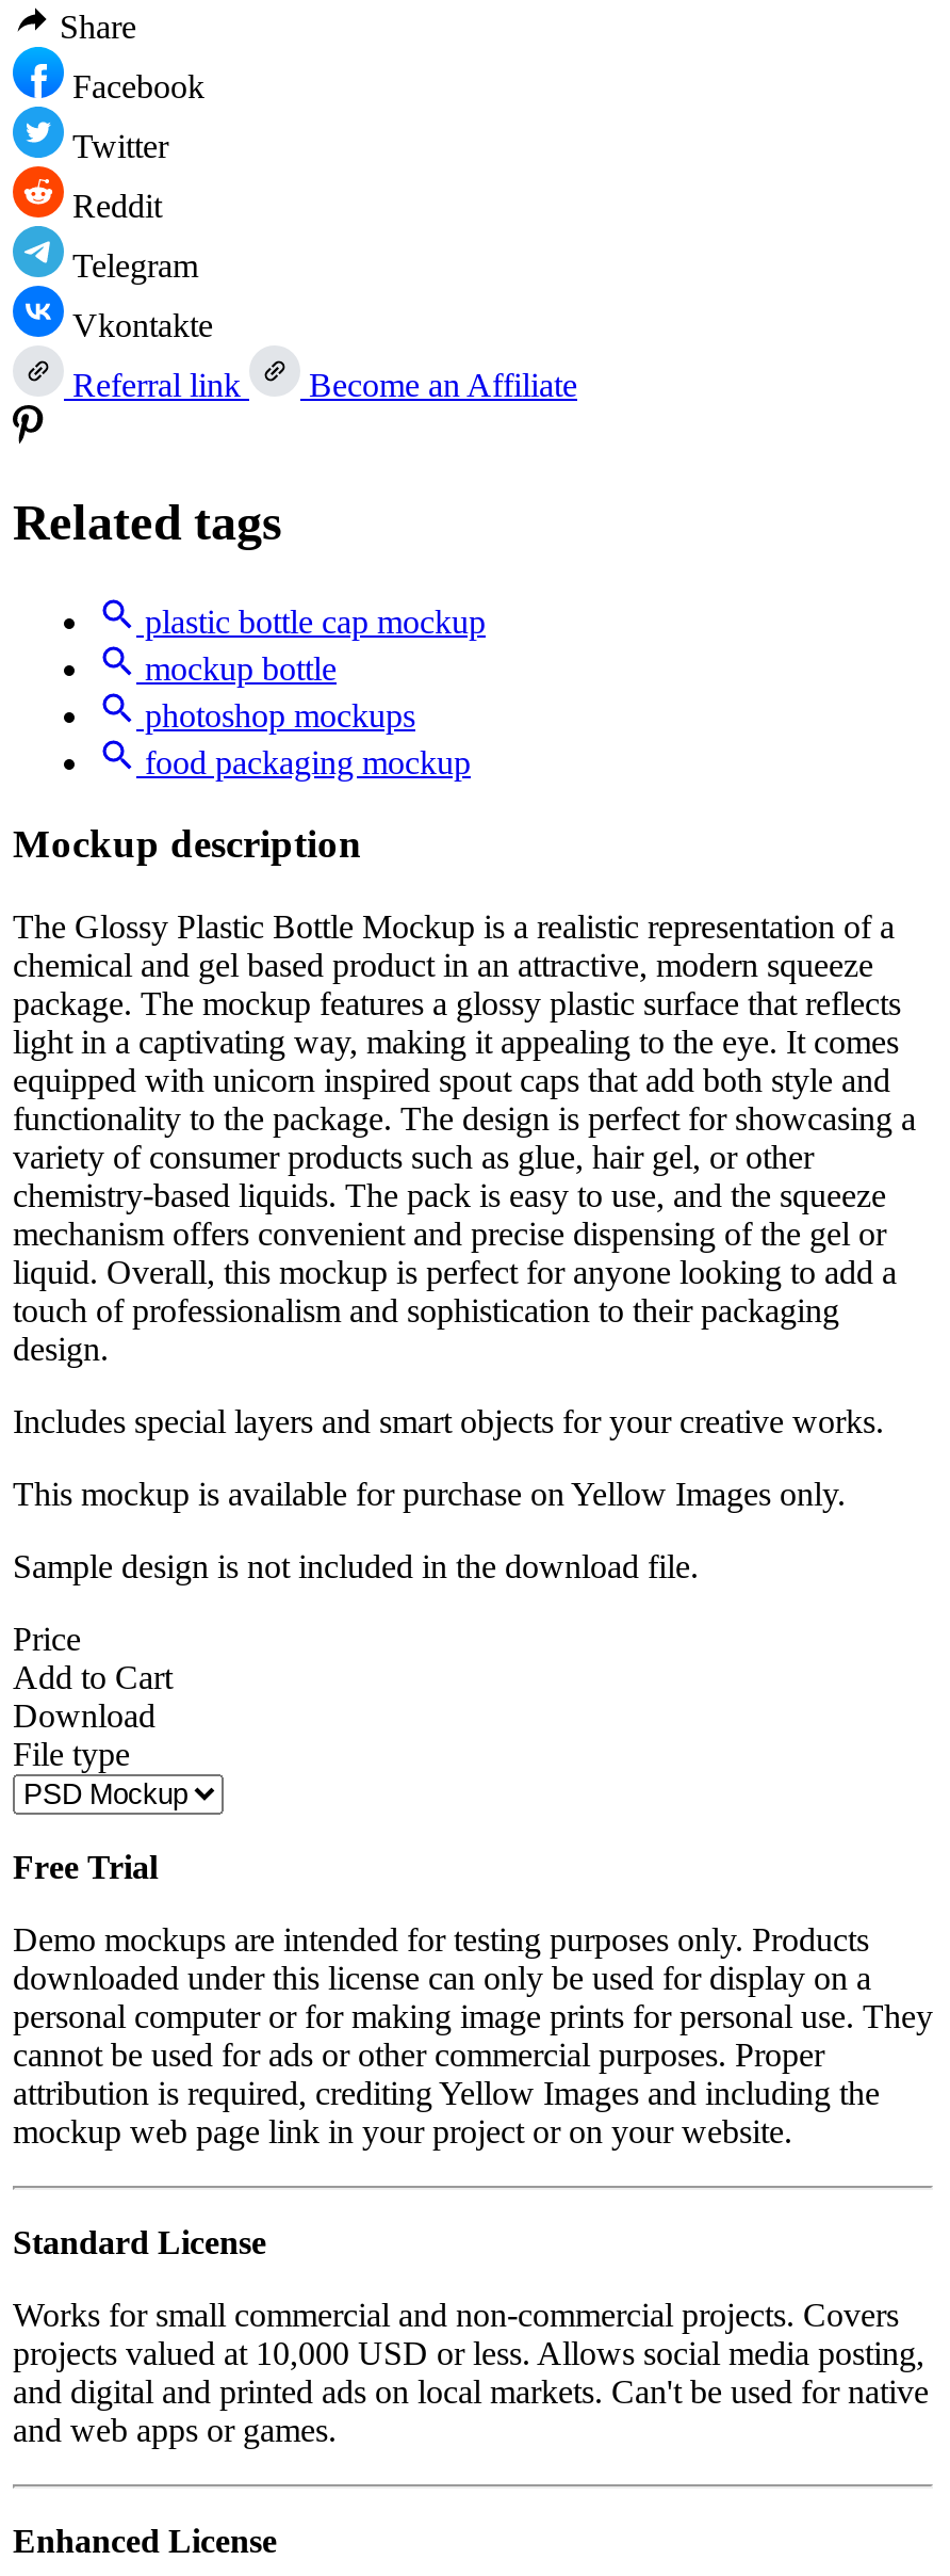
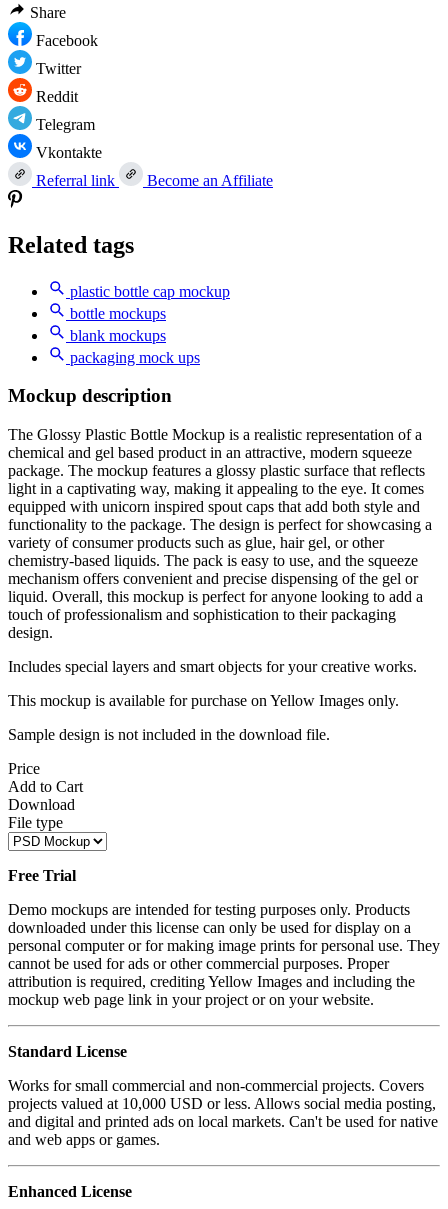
- mockup bottle
- photoshop mockups
- food packaging mockup
+ bottle mockups
+ blank mockups
+ packaging mock ups
